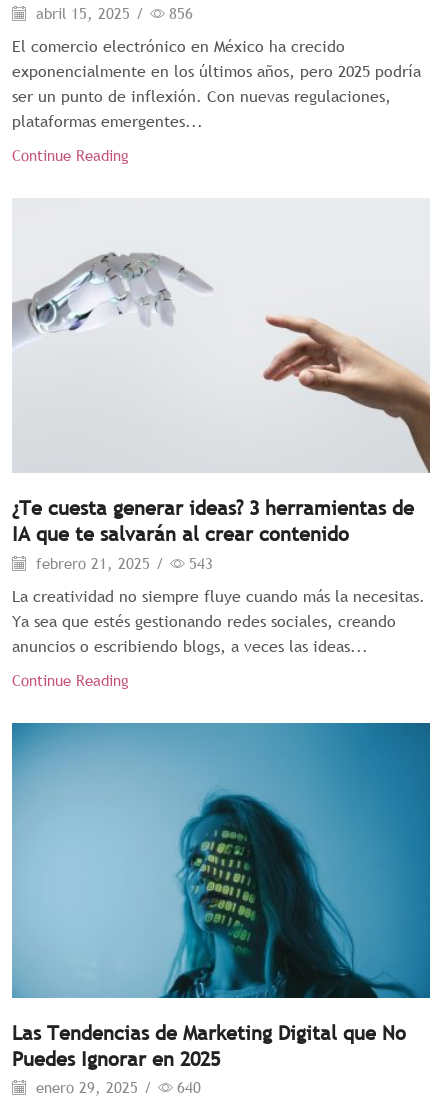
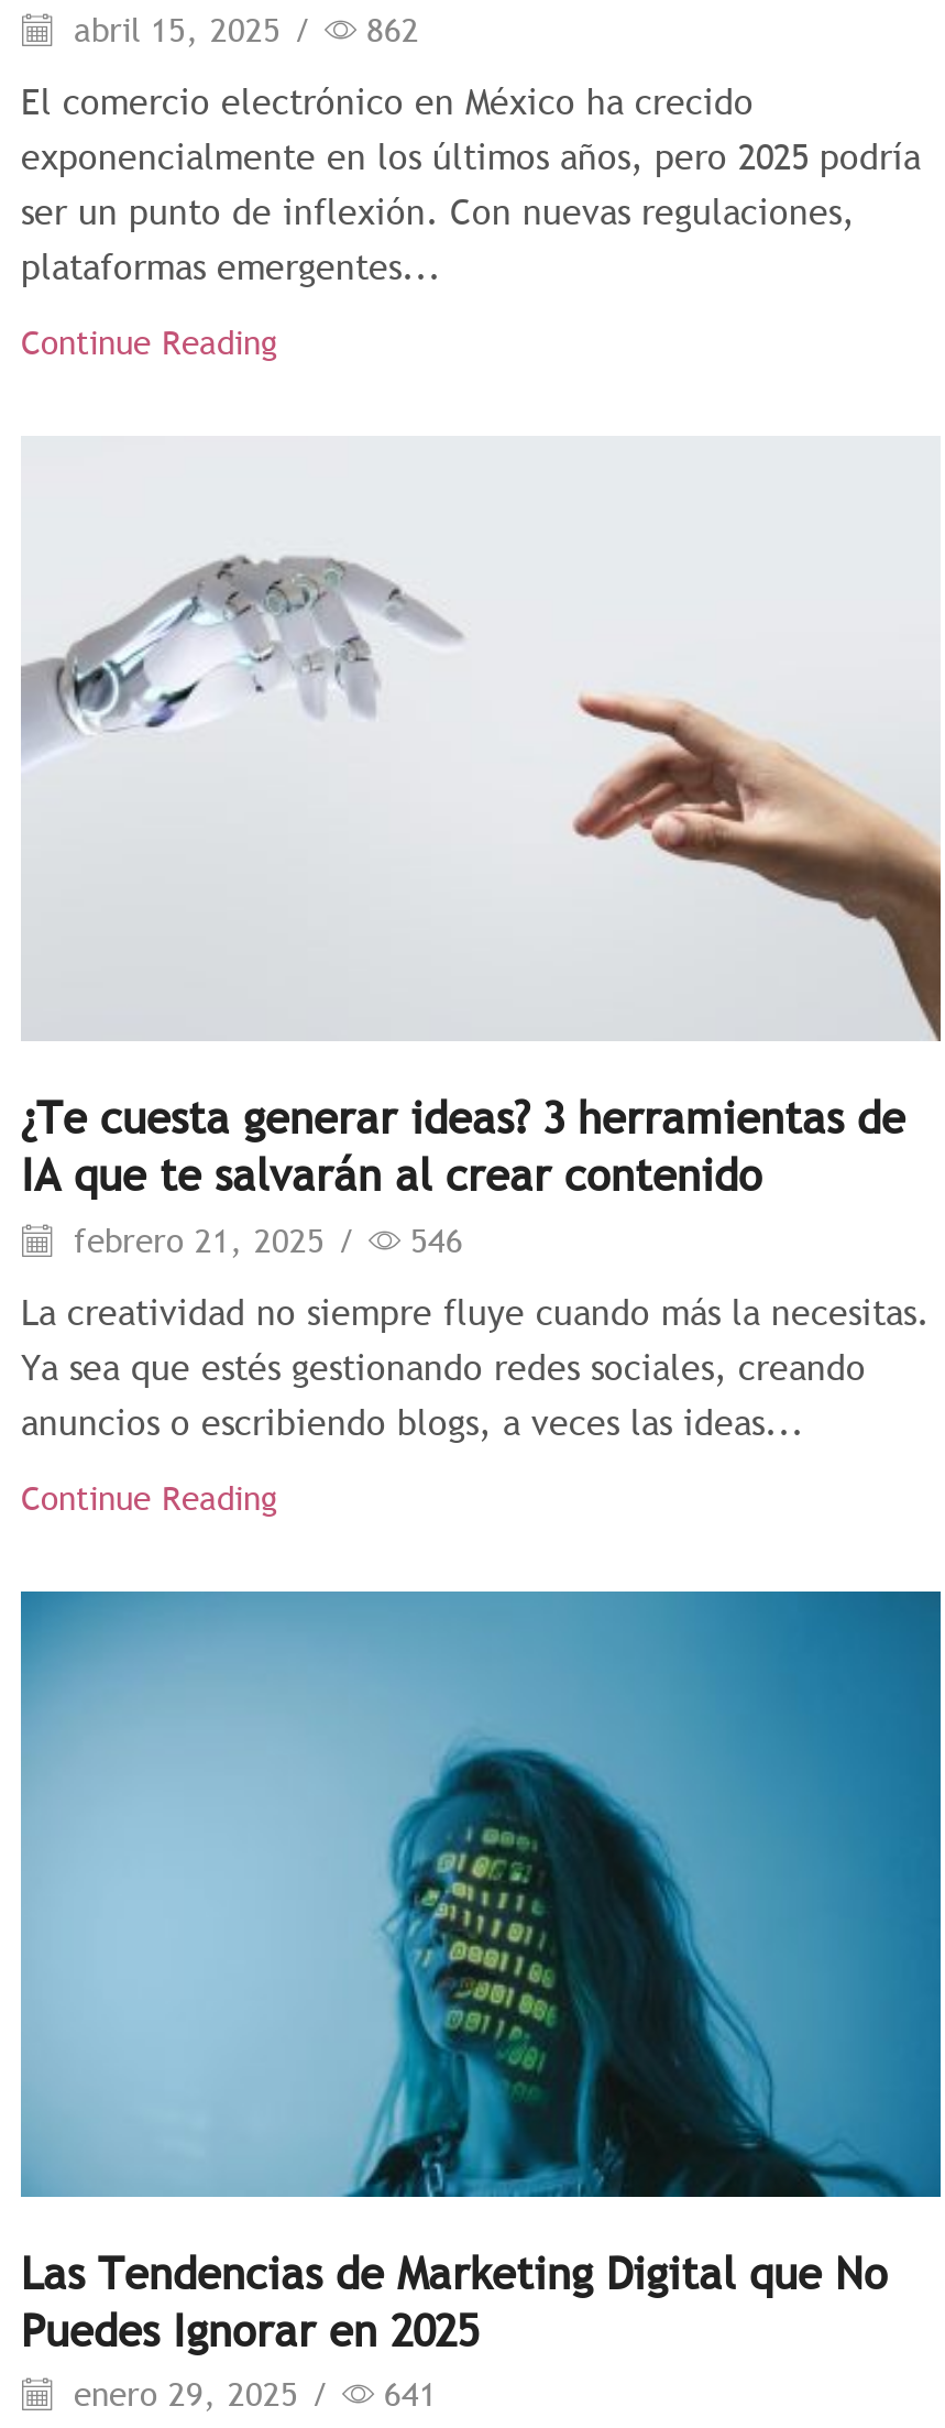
- abril 15, 2025 / 856
+ abril 15, 2025 / 862

- febrero 21, 2025 / 543
+ febrero 21, 2025 / 546

- enero 29, 2025 / 640
+ enero 29, 2025 / 641
